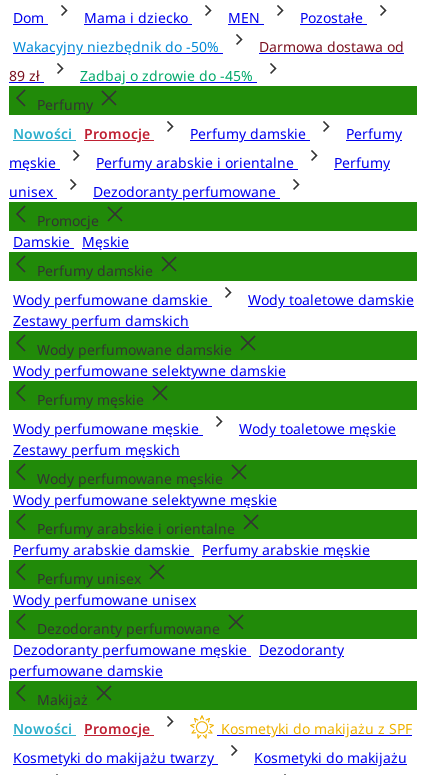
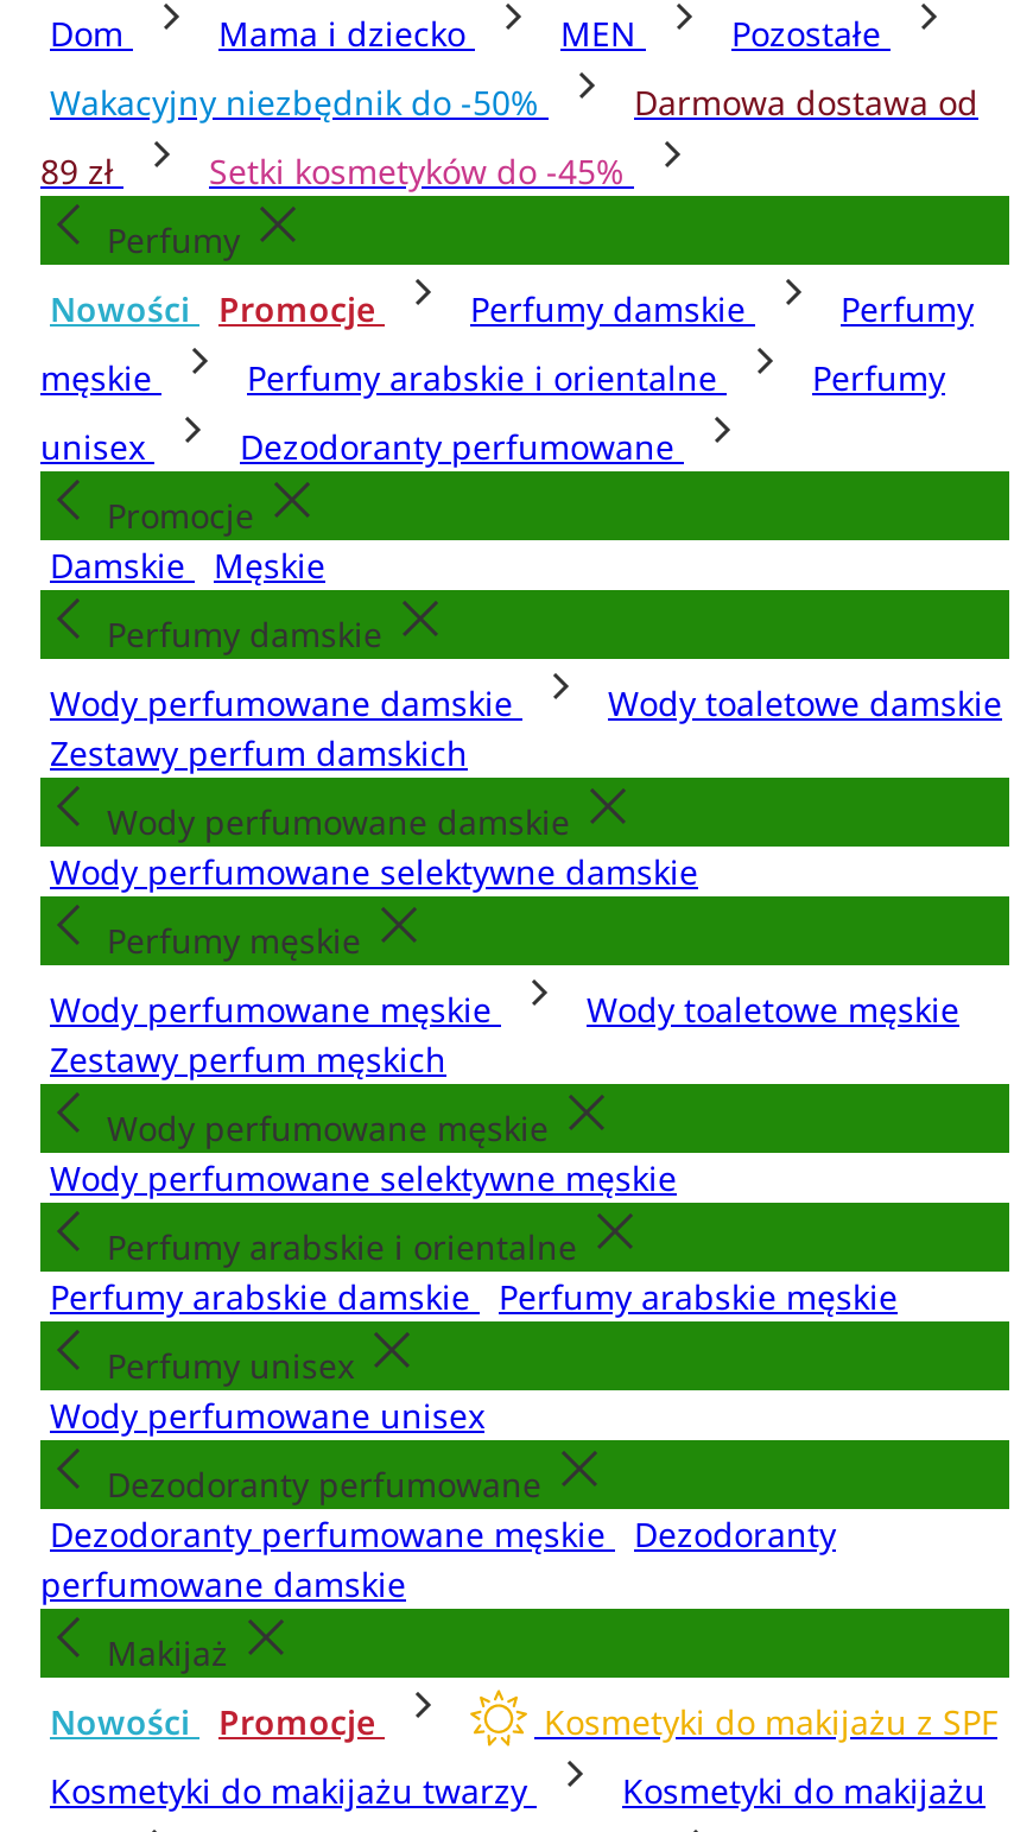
- Zadbaj o zdrowie do -45%
+ Setki kosmetyków do -45%
